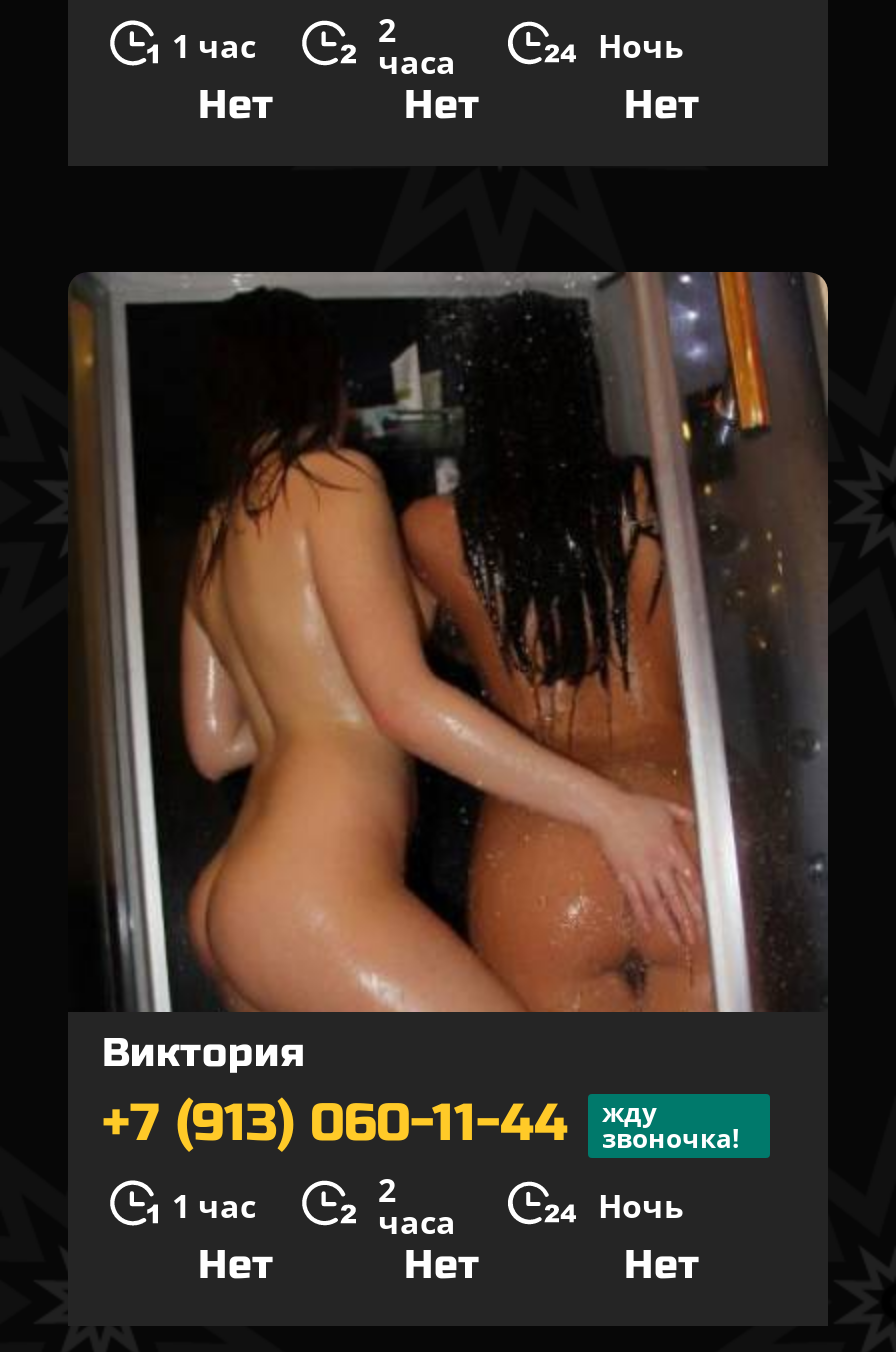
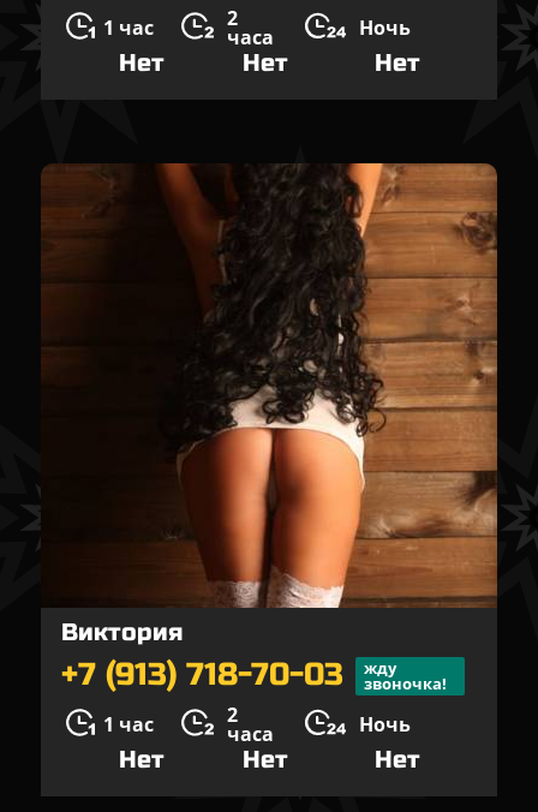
- [image]
- +7 (913) 060-11-44 жду звоночка!
+ [image]
+ +7 (913) 718-70-03 жду звоночка!
